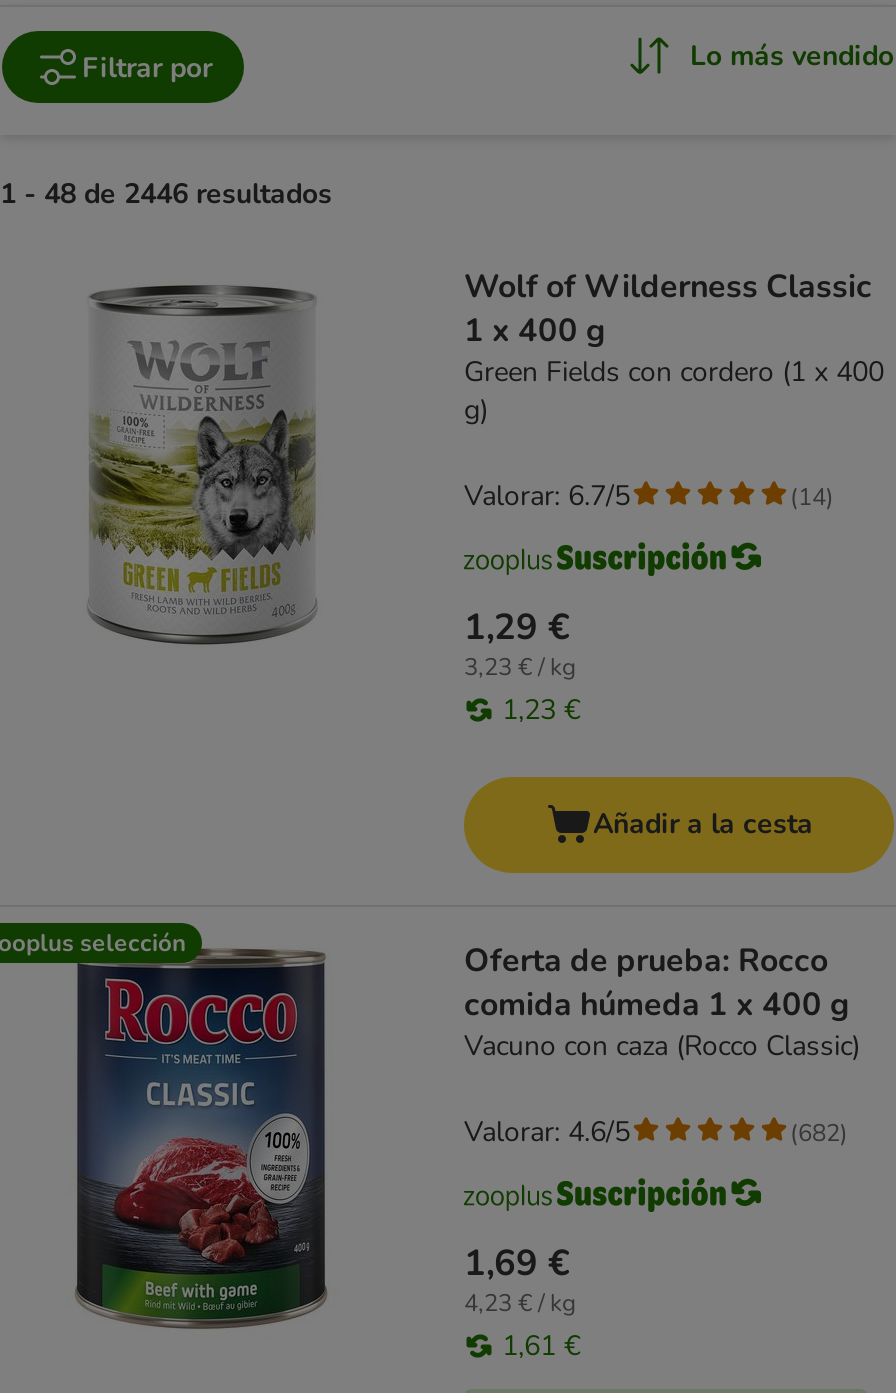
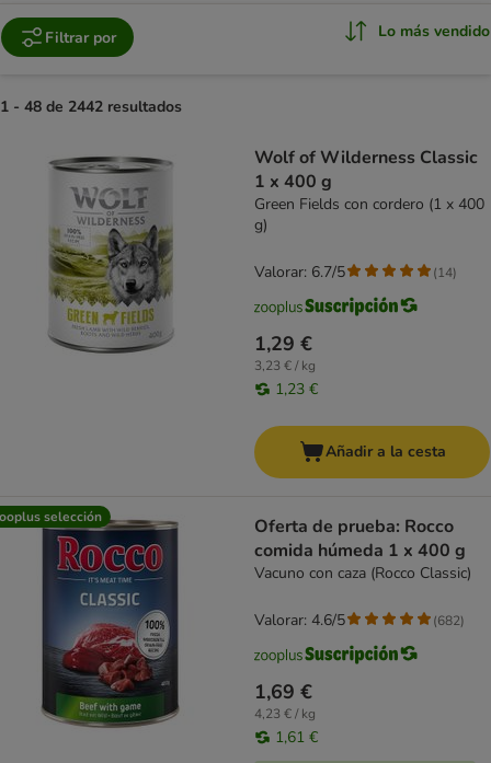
- 1 - 48 de 2446 resultados
+ 1 - 48 de 2442 resultados
